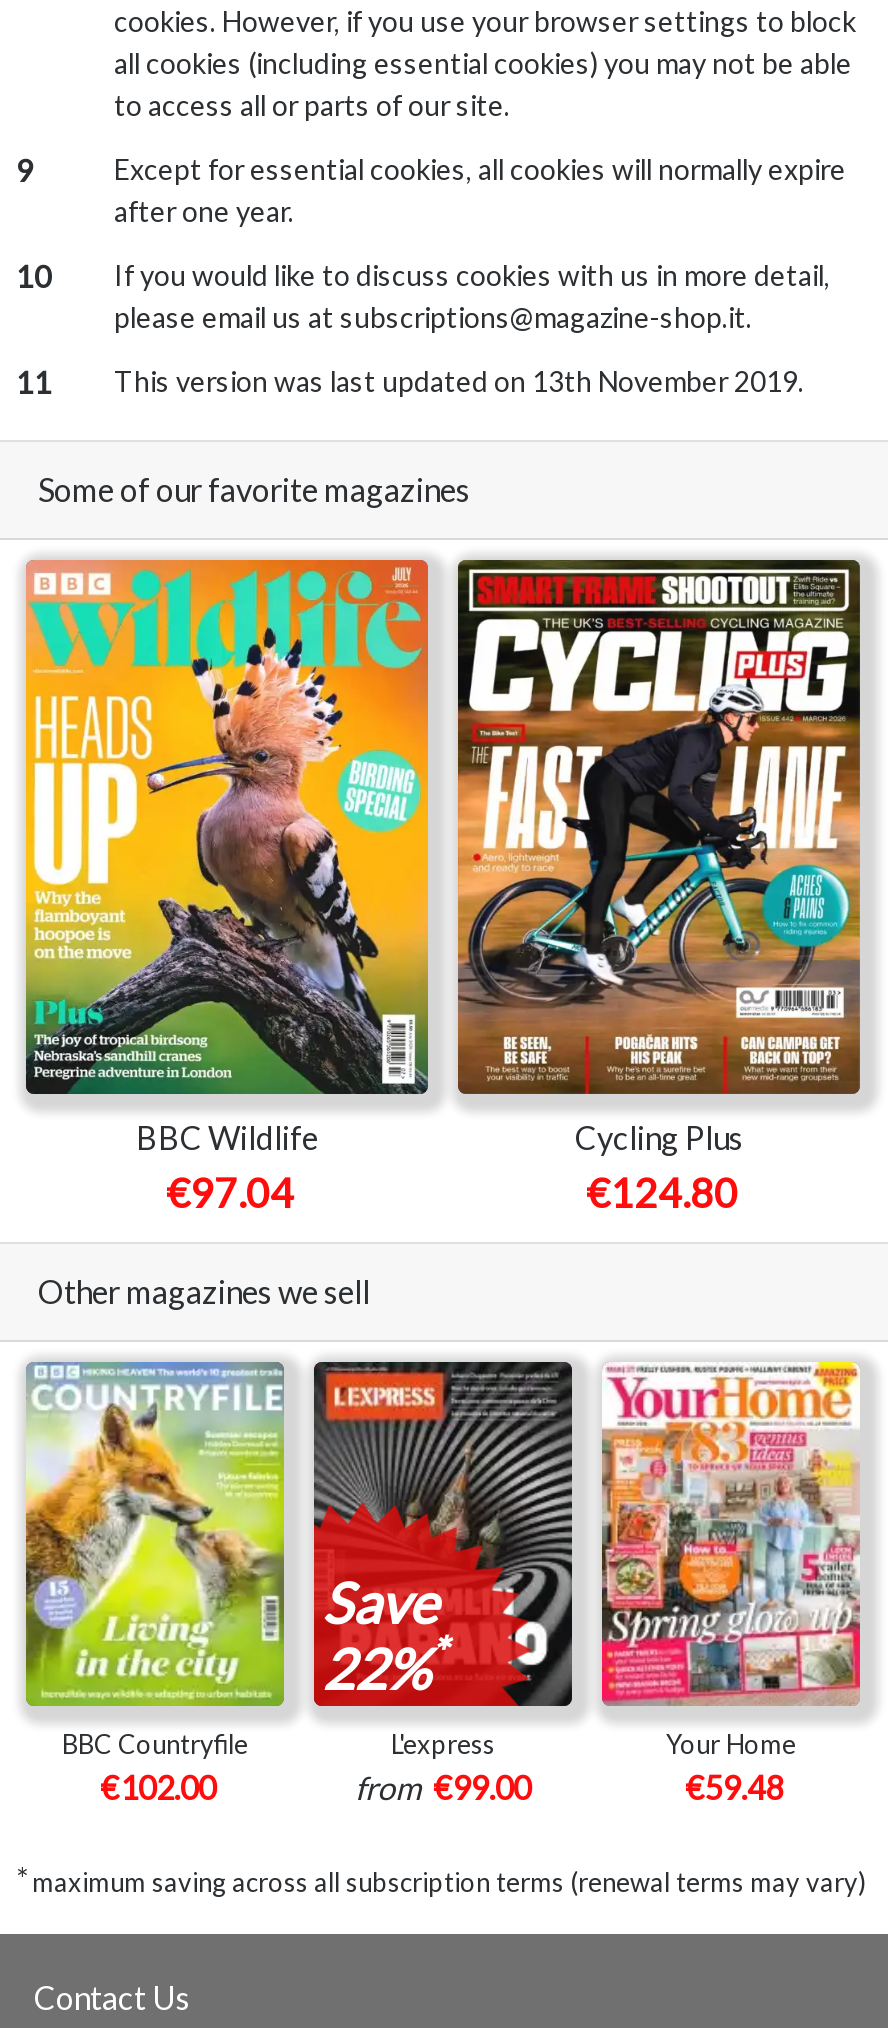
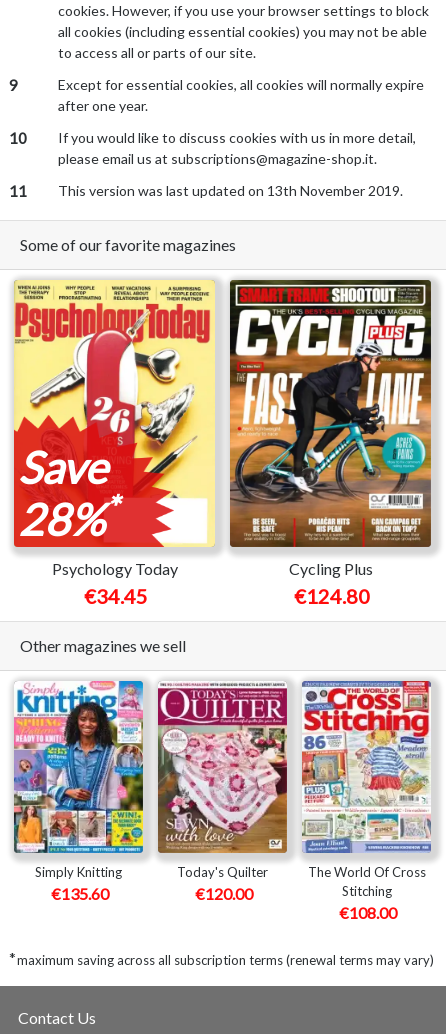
- [image]
- BBC Wildlife
- €97.04
+ [image]
+ Save
+ 28%*
+ Psychology Today
+ €34.45

- [image]
- BBC Countryfile
- €102.00
+ [image]
+ Simply Knitting
+ €135.60

- [image]
- Save
- 22%*
- L'express
- from €99.00
+ [image]
+ Today's Quilter
+ €120.00

- [image]
- Your Home
- €59.48
+ [image]
+ The World Of Cross
+ Stitching
+ €108.00
